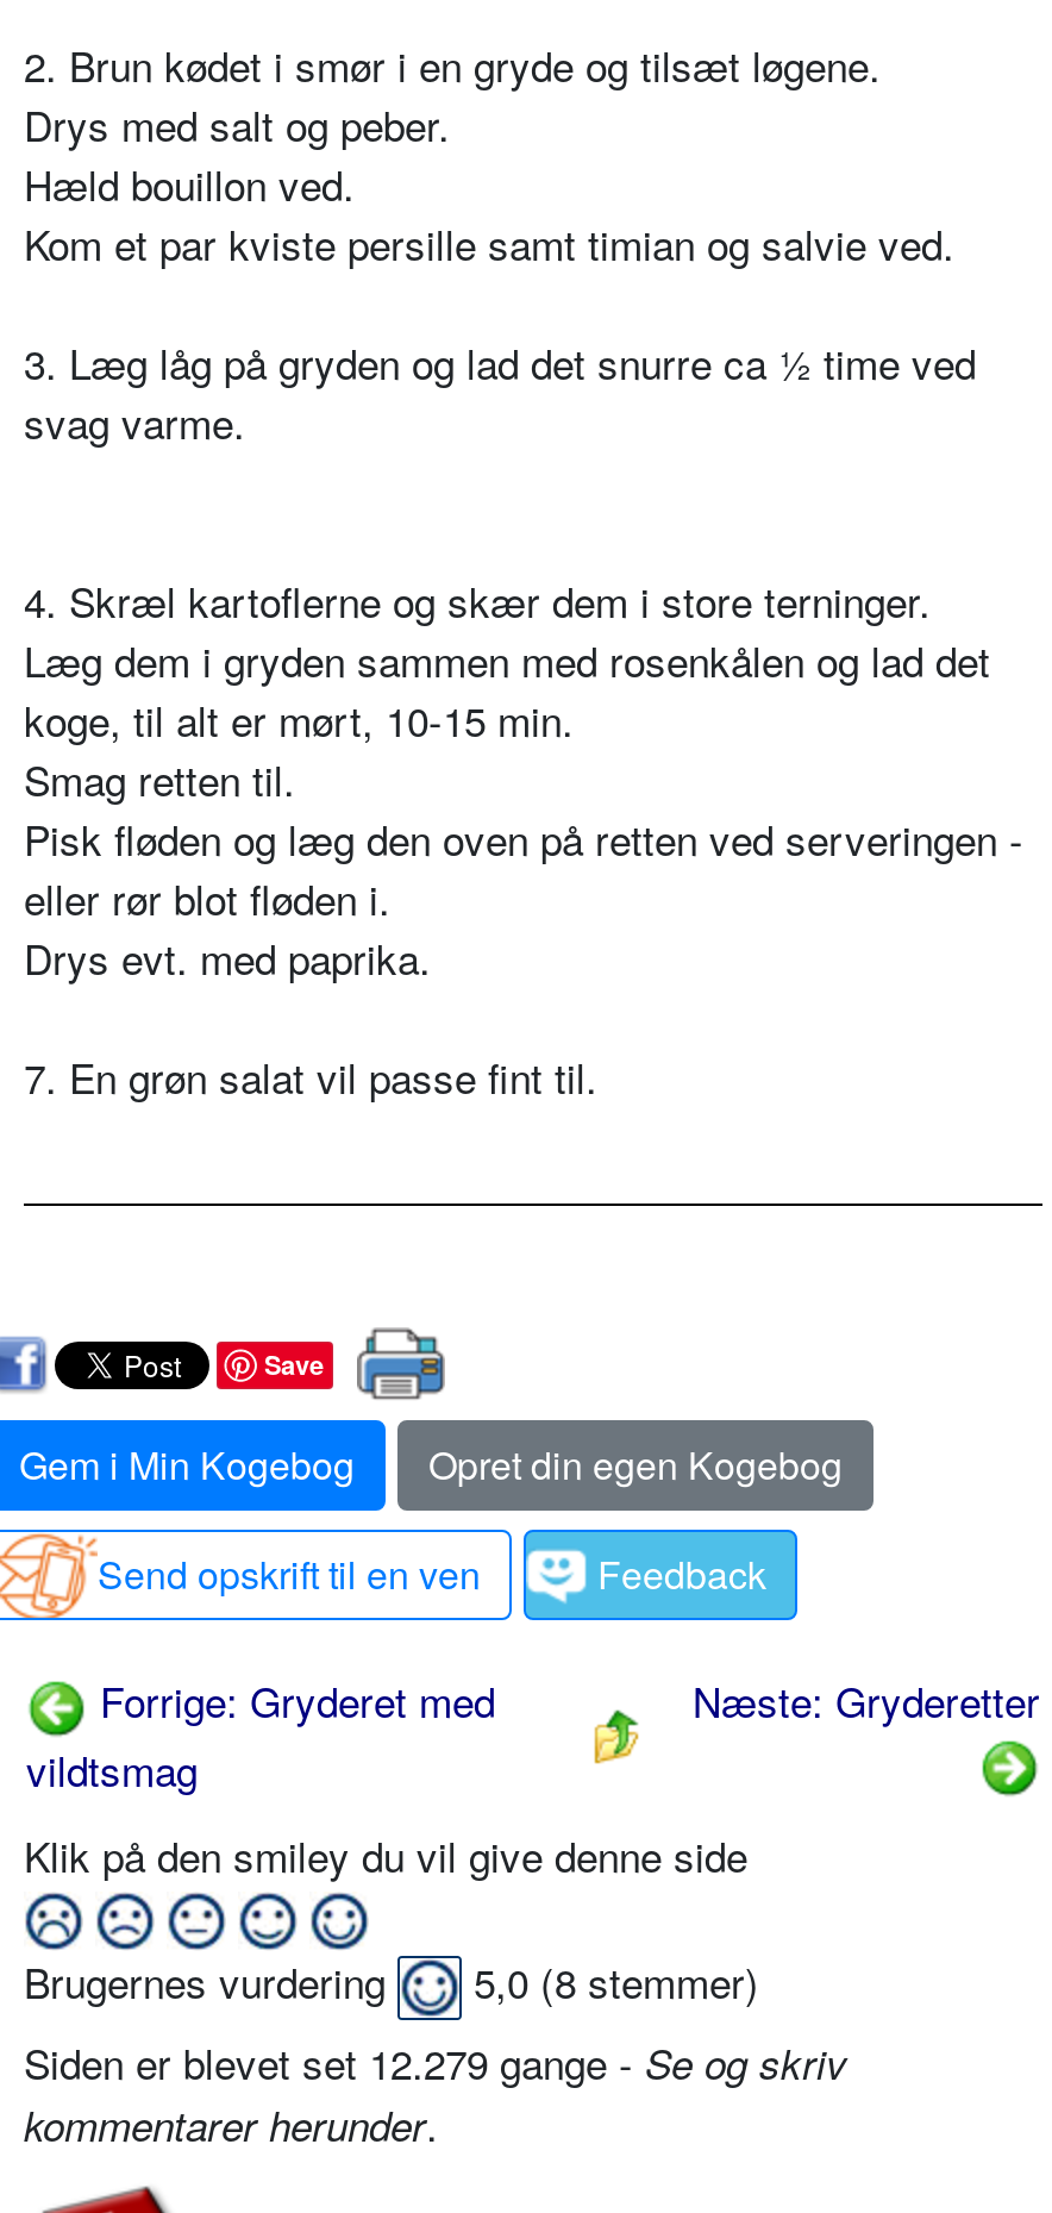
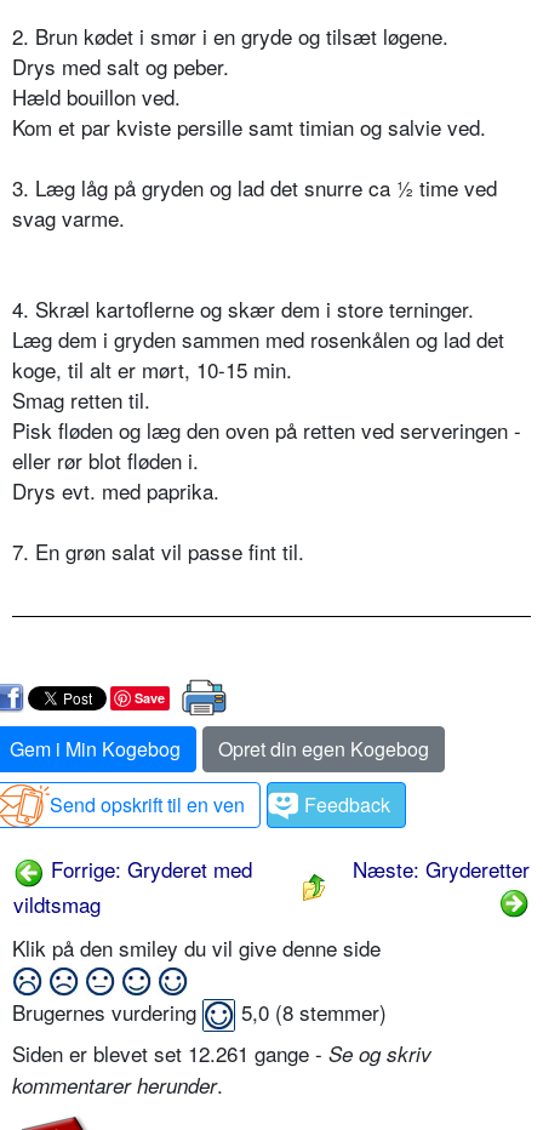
- Siden er blevet set 12.279 gange - Se og skriv
+ Siden er blevet set 12.261 gange - Se og skriv
